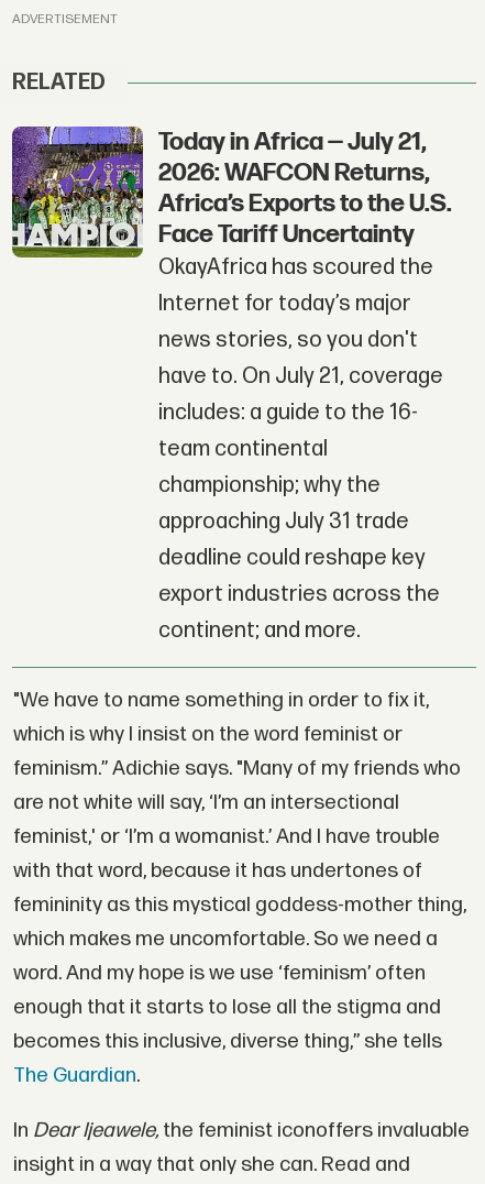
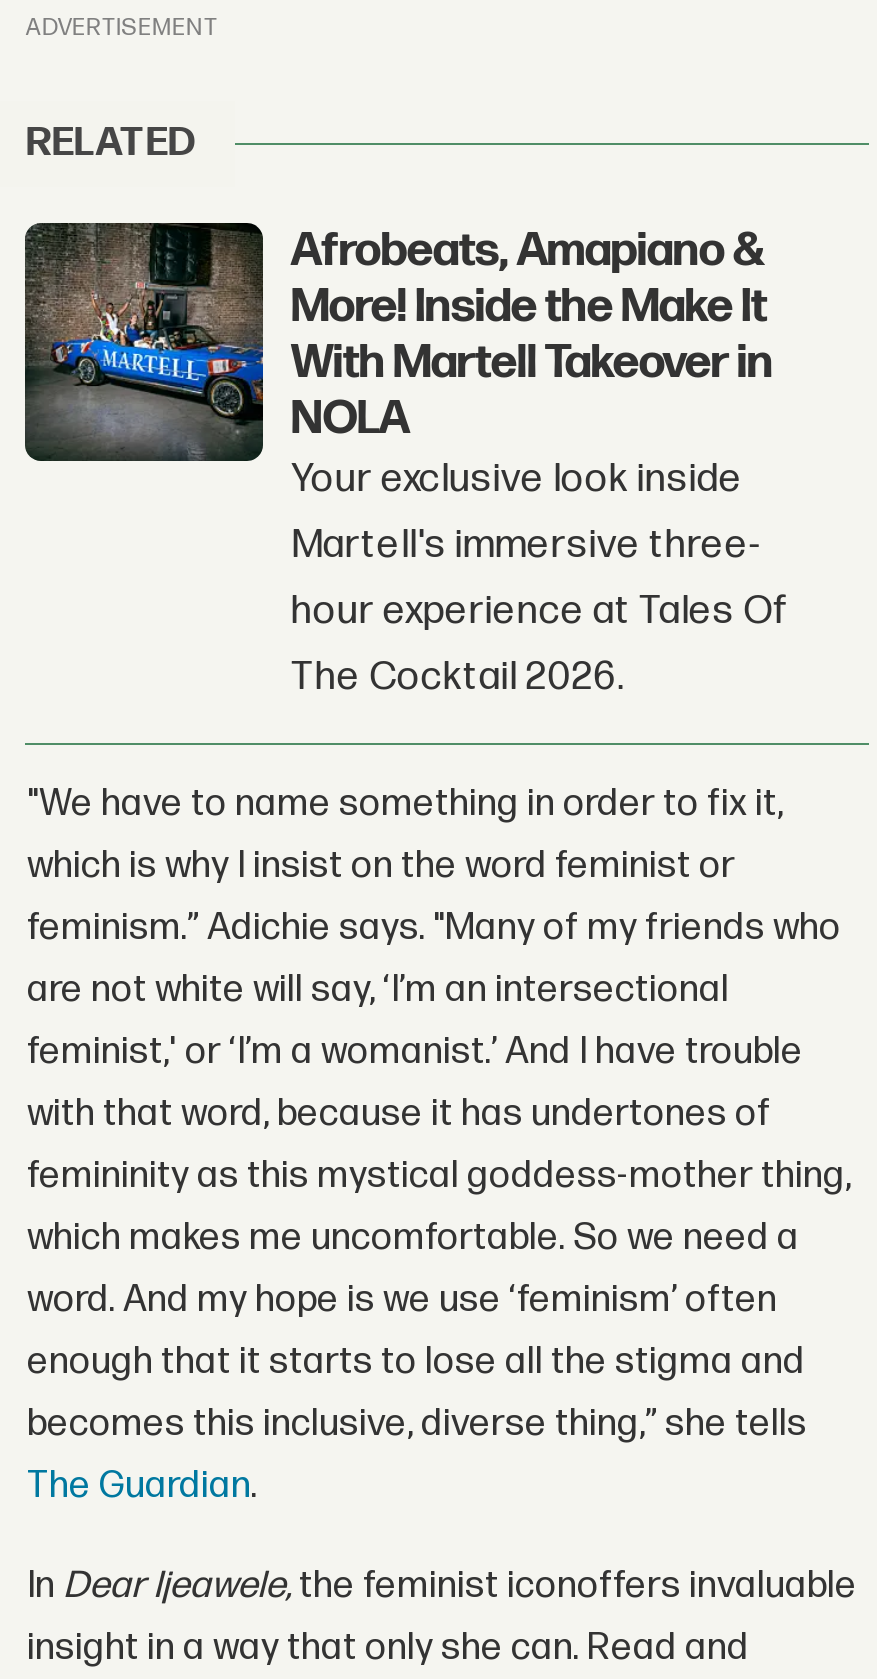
- [image]
- Today in Africa — July 21,
- 2026: WAFCON Returns,
- Africa’s Exports to the U.S.
- Face Tariff Uncertainty
- OkayAfrica has scoured the
- Internet for today’s major
- news stories, so you don't
- have to. On July 21, coverage
- includes: a guide to the 16-
- team continental
- championship; why the
- approaching July 31 trade
- deadline could reshape key
- export industries across the
- continent; and more.
+ [image]
+ Afrobeats, Amapiano &
+ More! Inside the Make It
+ With Martell Takeover in
+ NOLA
+ Your exclusive look inside
+ Martell's immersive three-
+ hour experience at Tales Of
+ The Cocktail 2026.
